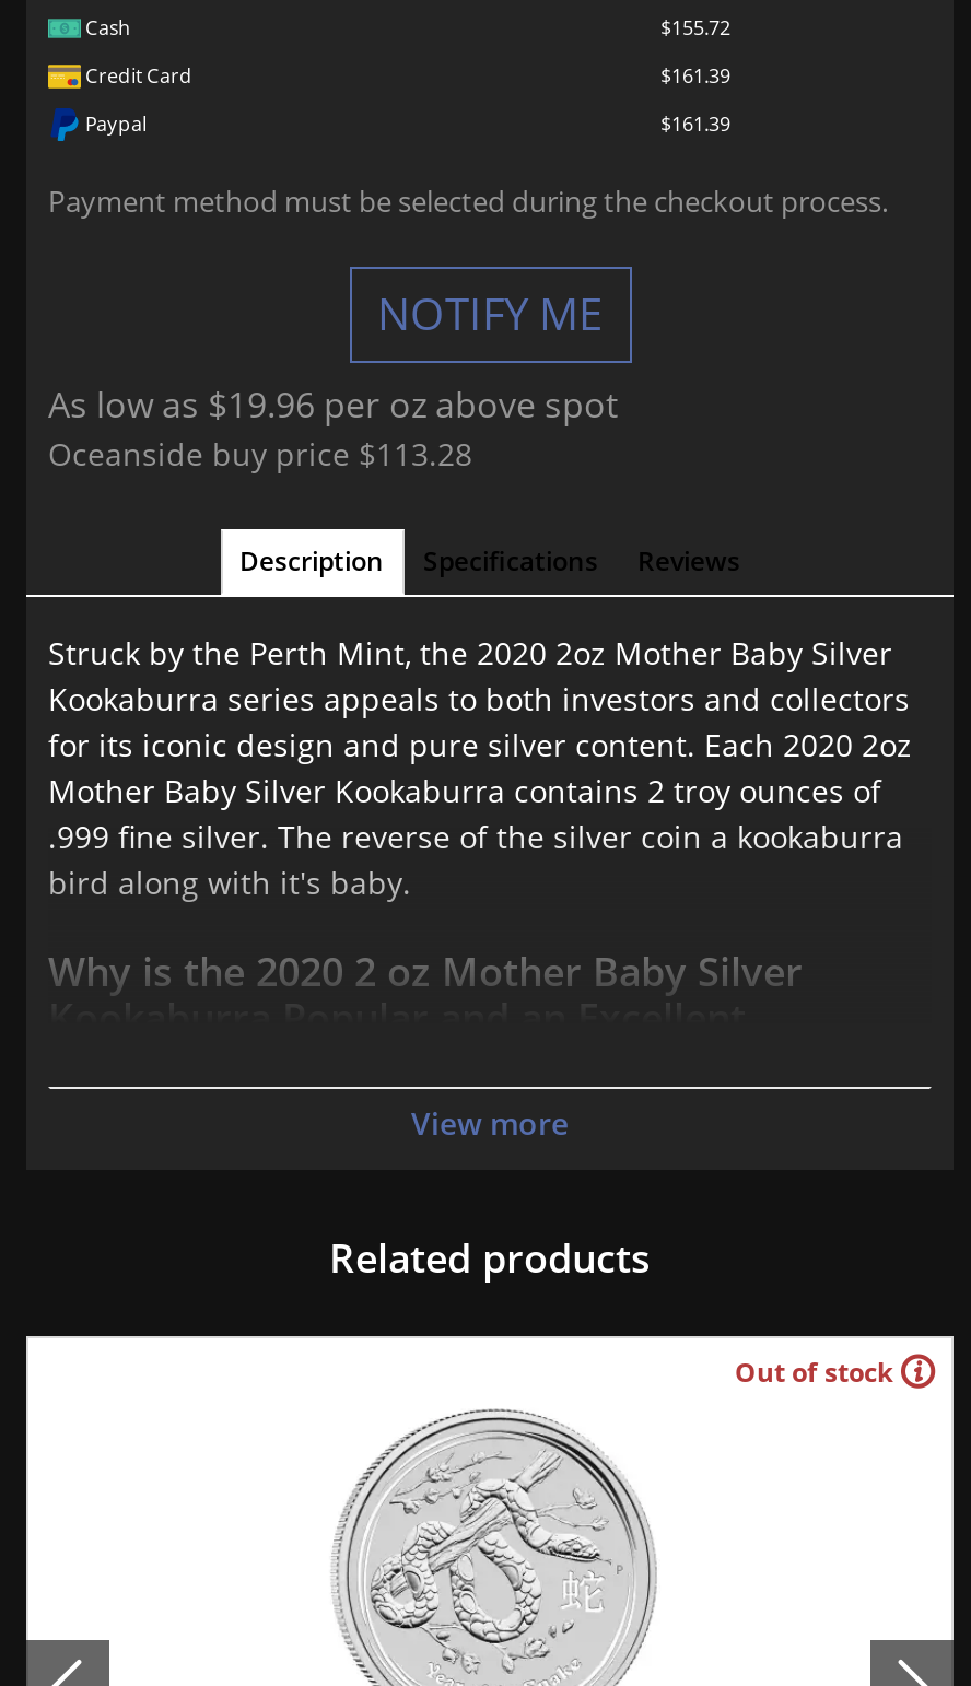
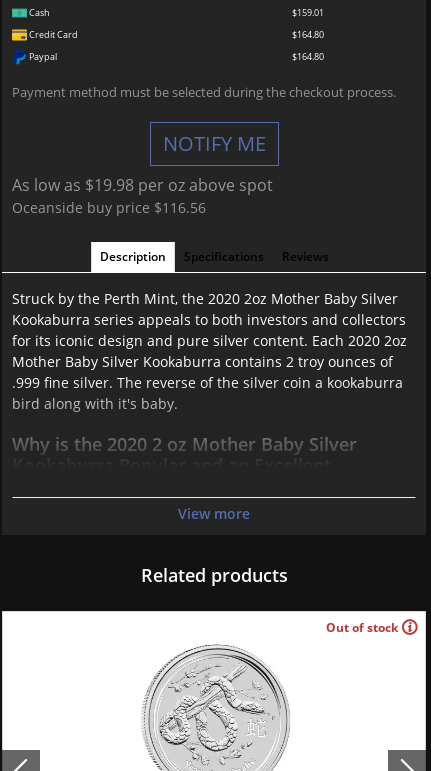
- $155.72
+ $159.01

- $161.39
+ $164.80

- $161.39
+ $164.80

- As low as $19.96 per oz above spot
+ As low as $19.98 per oz above spot

- Oceanside buy price $113.28
+ Oceanside buy price $116.56
